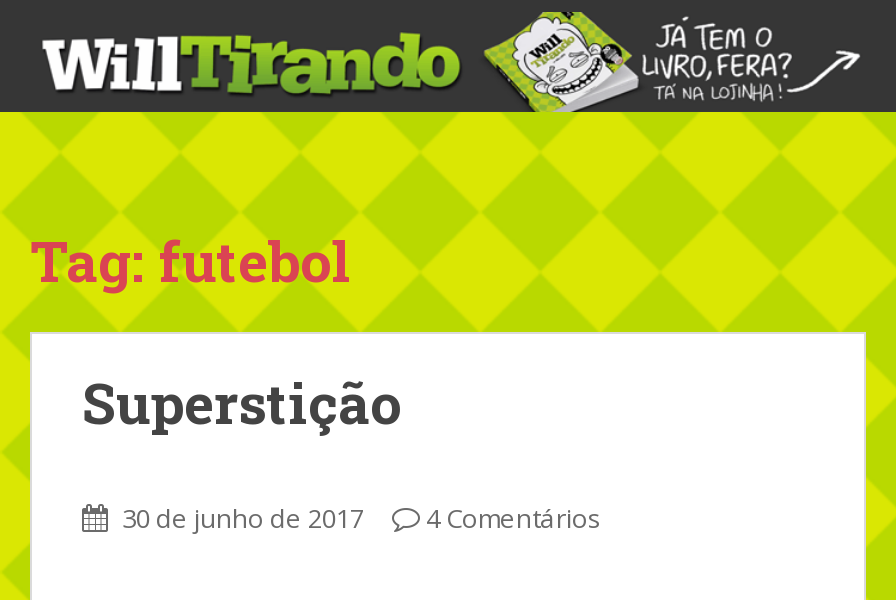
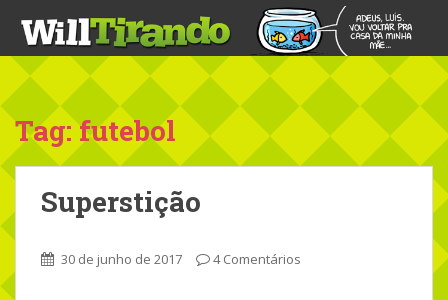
- [image]
+ [image]
